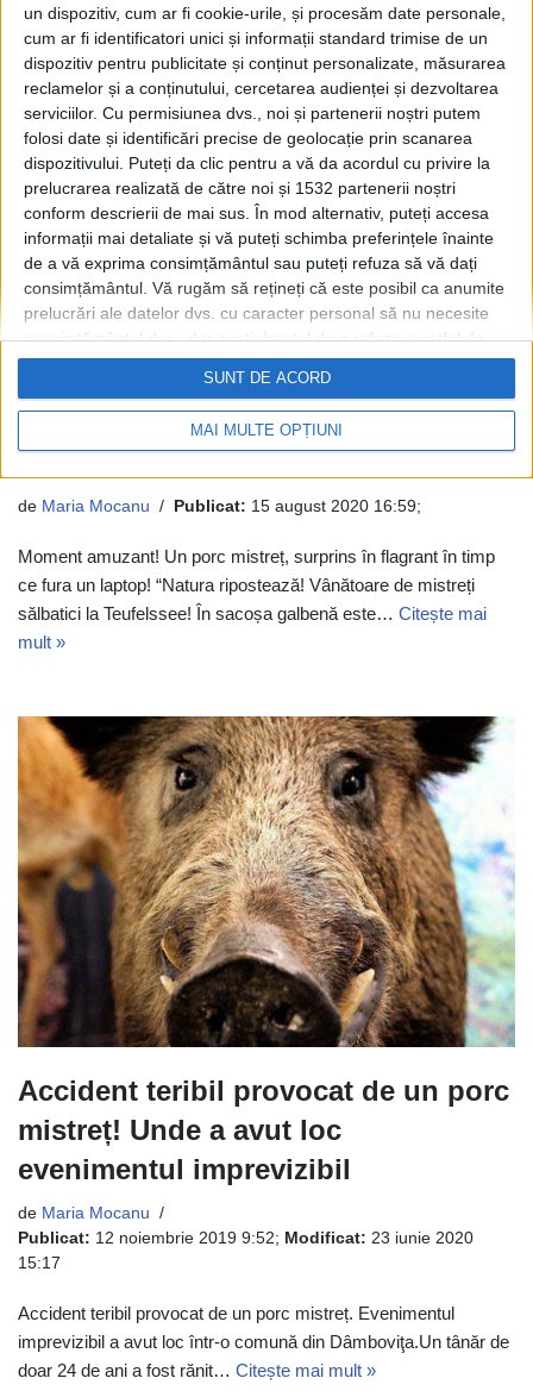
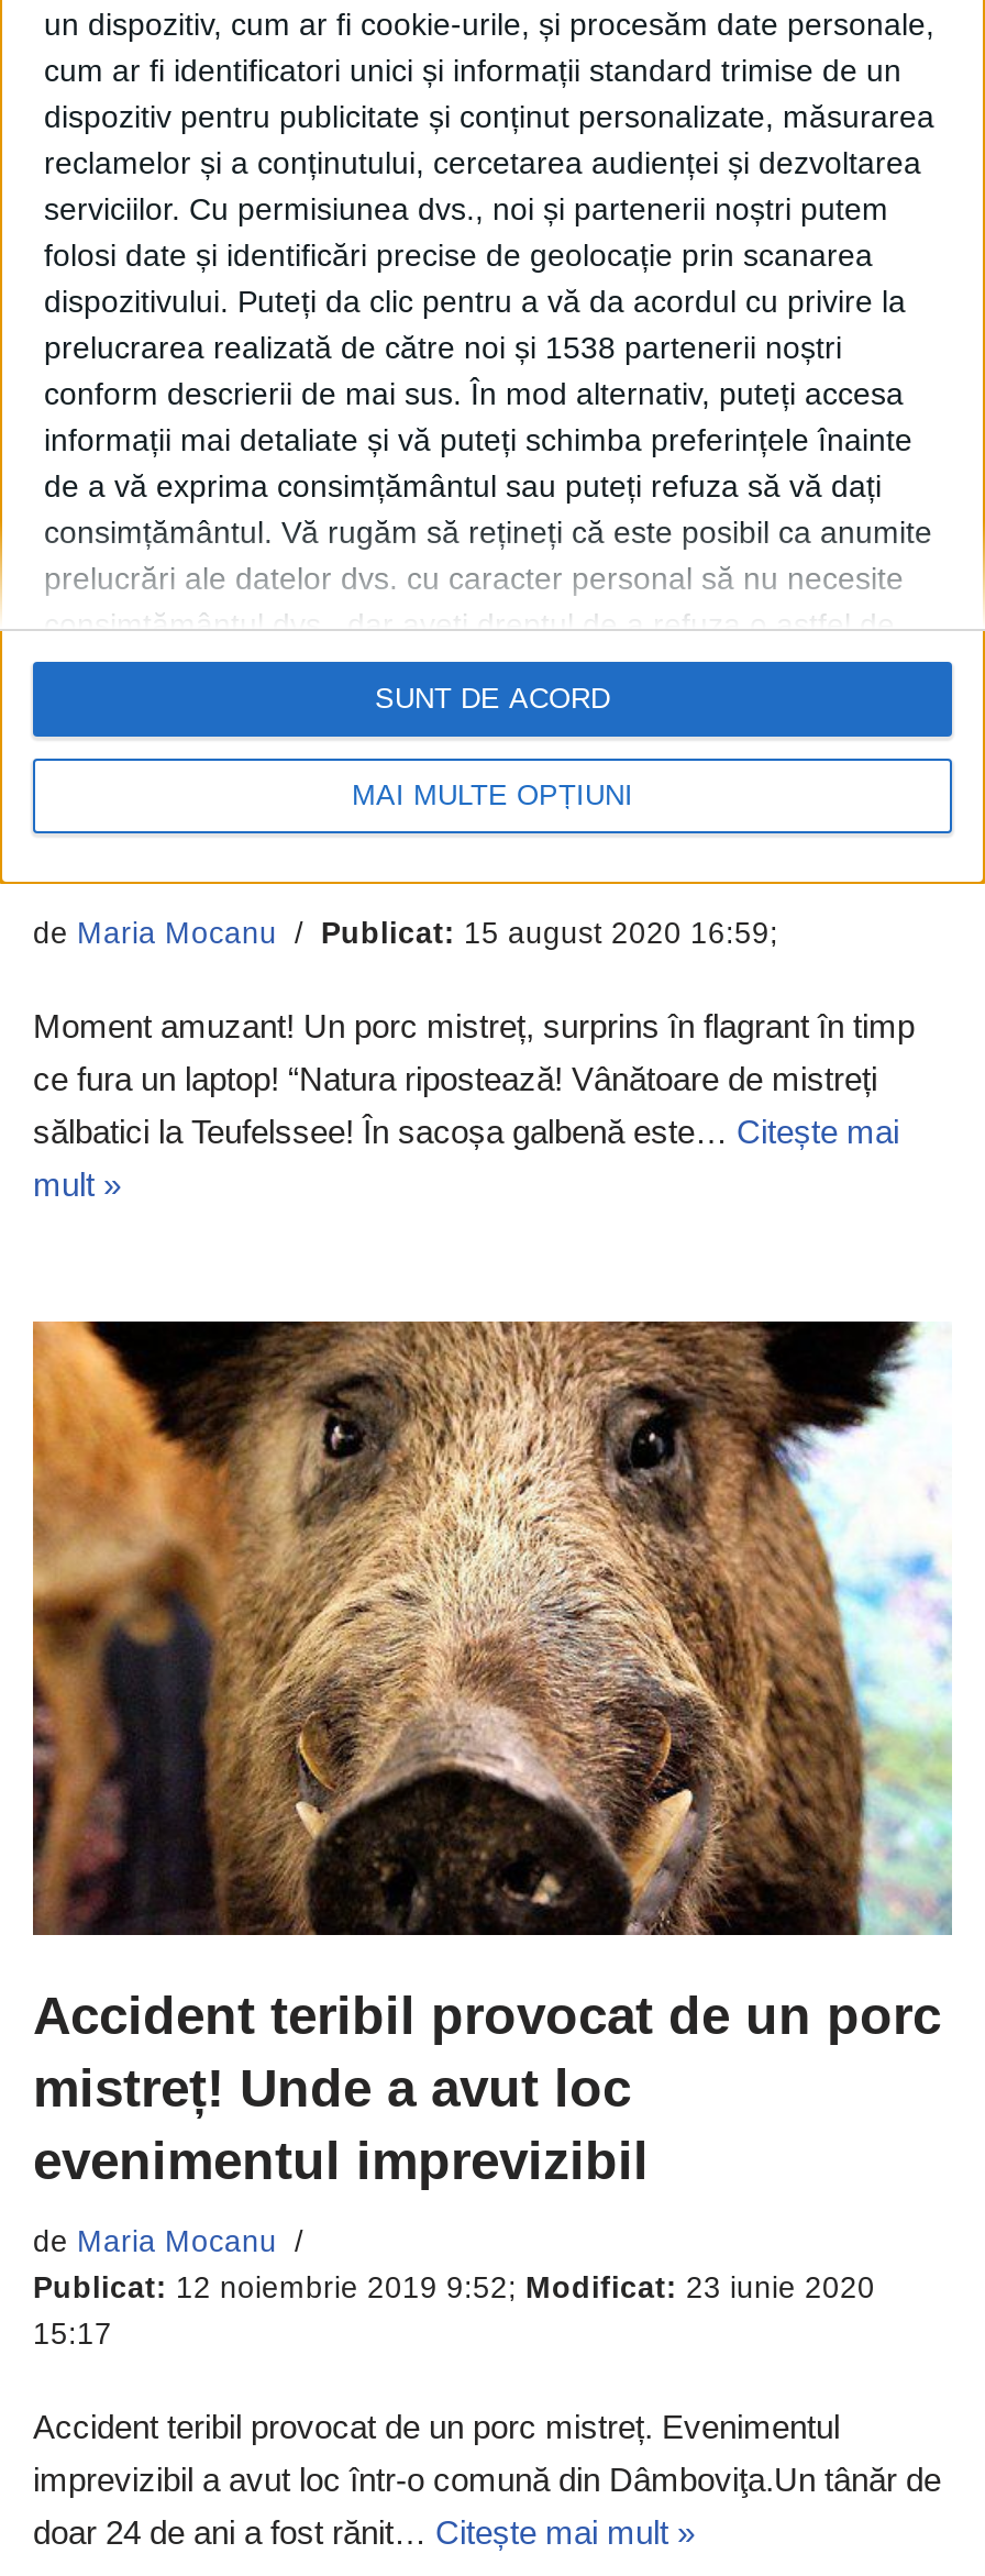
- prelucrarea realizată de către noi și 1532 partenerii noștri
+ prelucrarea realizată de către noi și 1538 partenerii noștri
